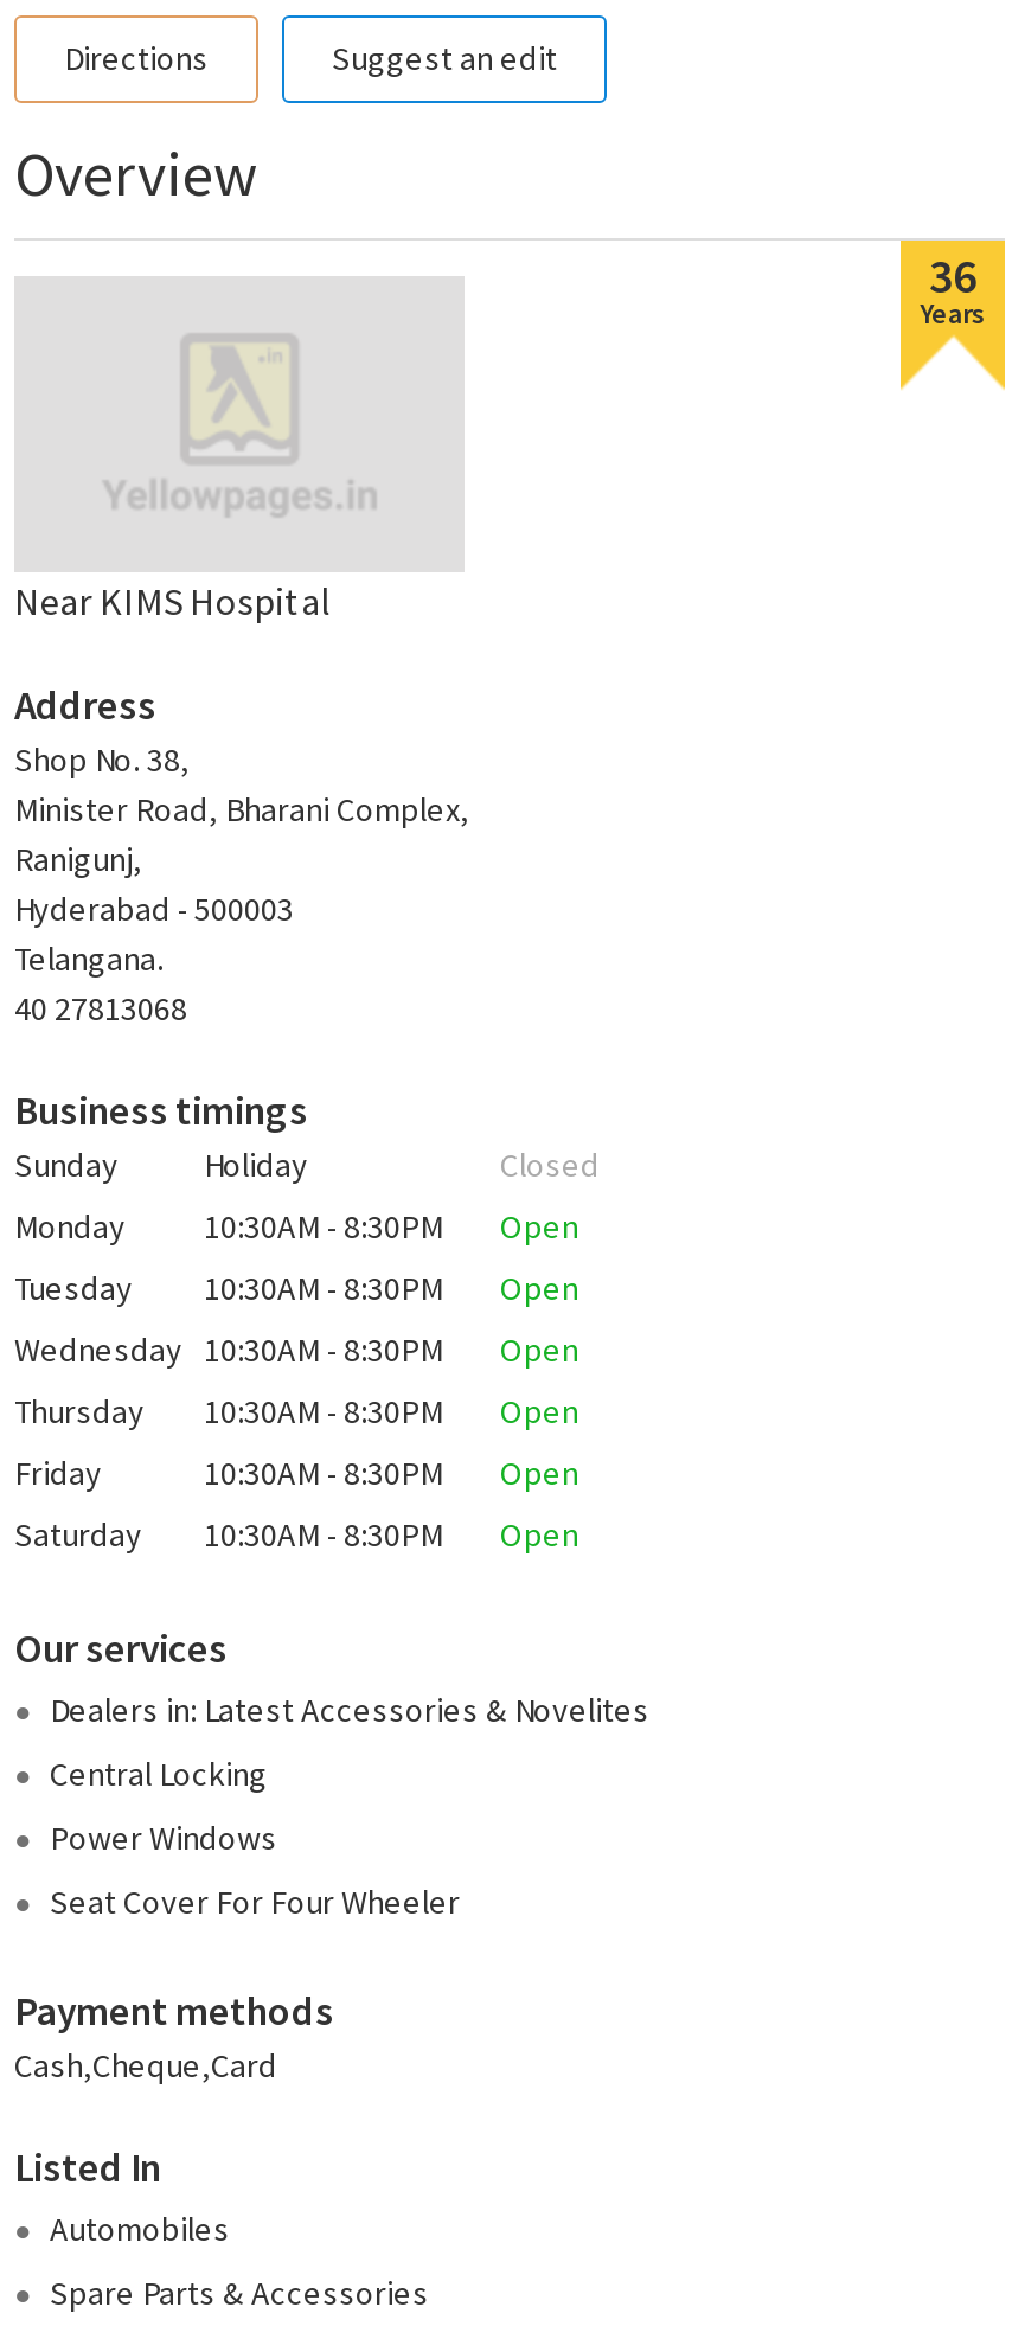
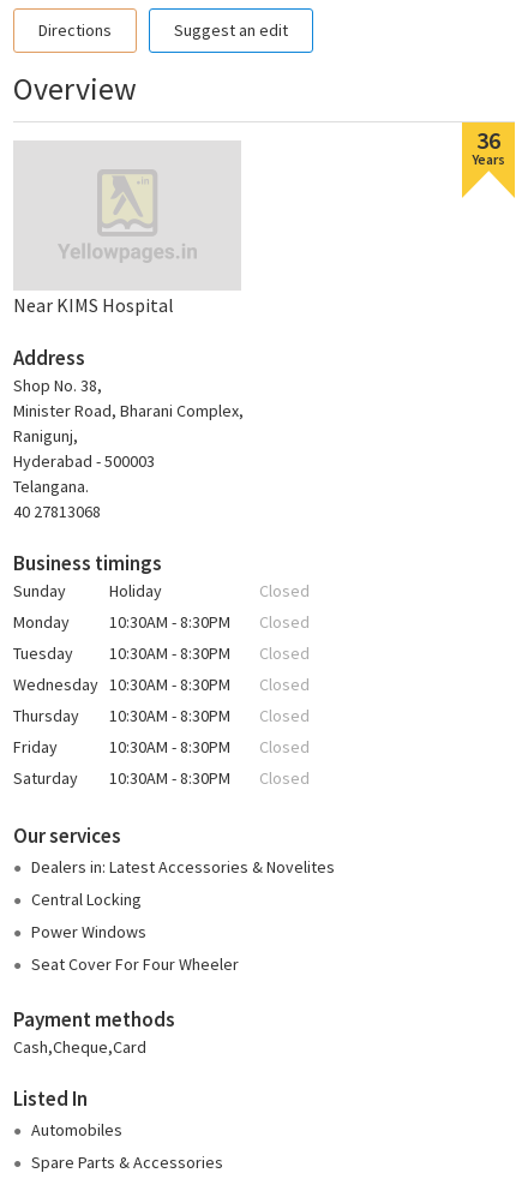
- Open
+ Closed

- Open
+ Closed

- Open
+ Closed

- Open
+ Closed

- Open
+ Closed

- Open
+ Closed
